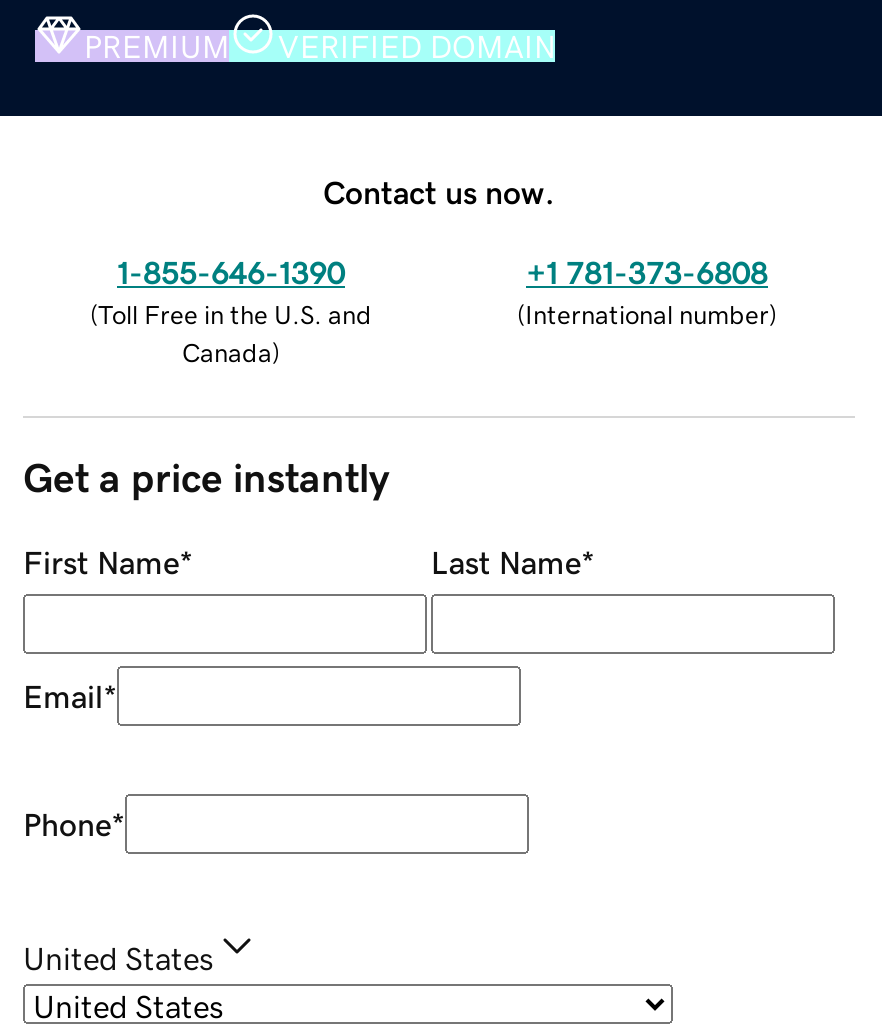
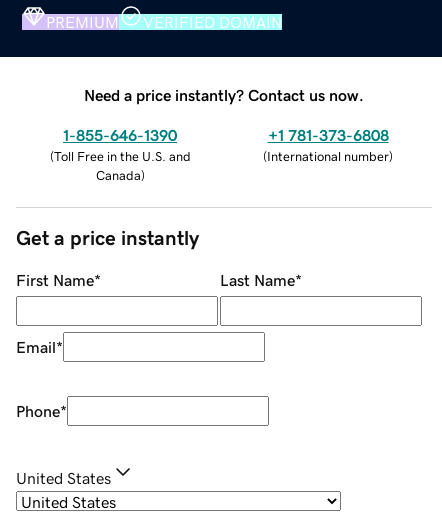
- Contact us now.
+ Need a price instantly? Contact us now.
